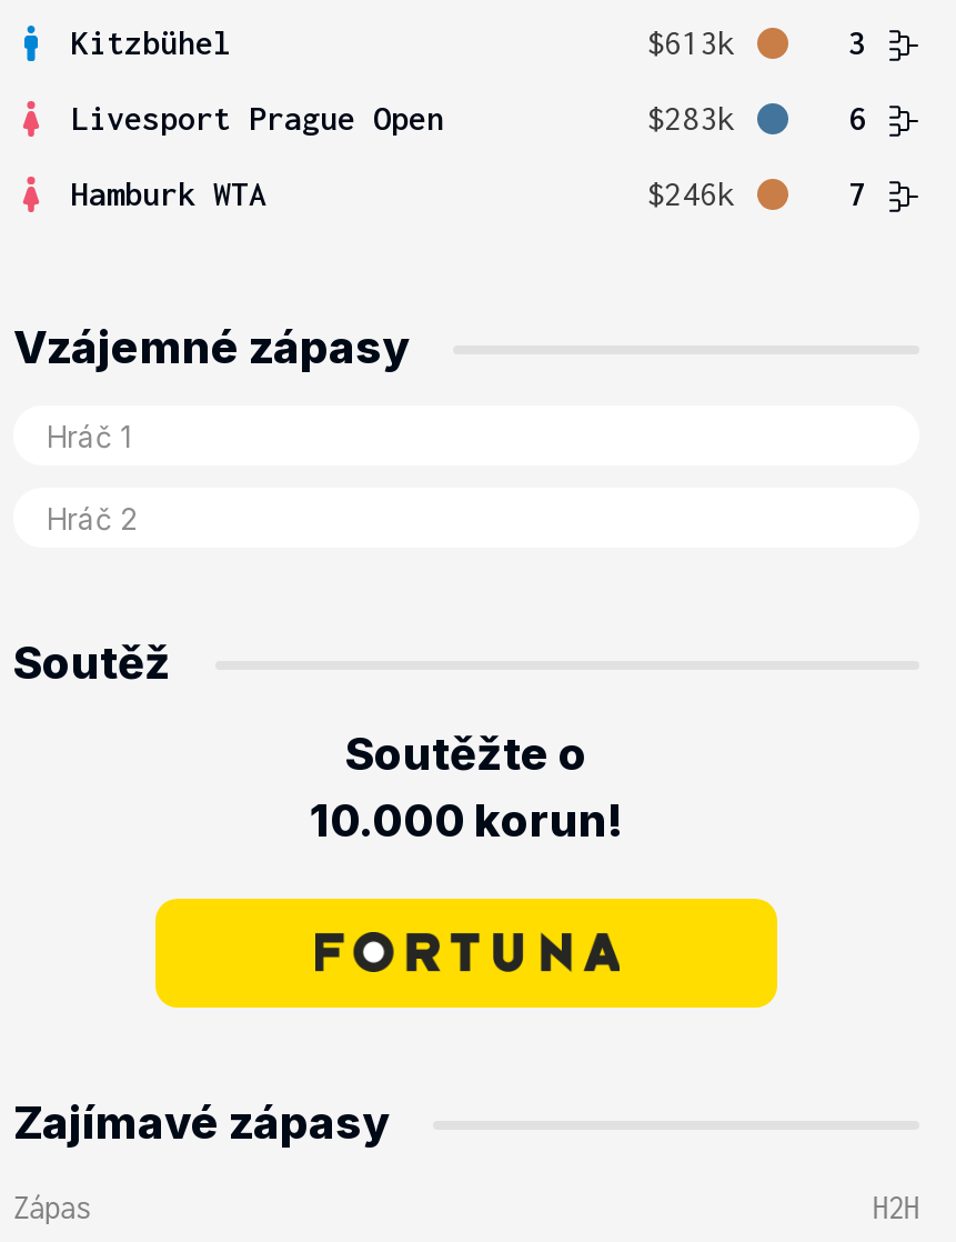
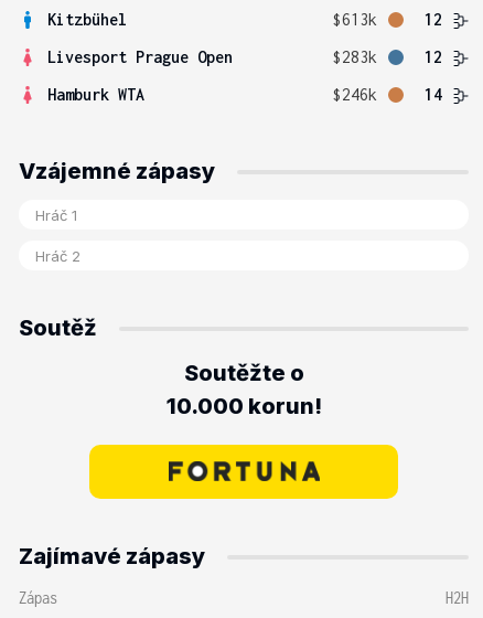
- 3
+ 12

- 6
+ 12

- 7
+ 14
